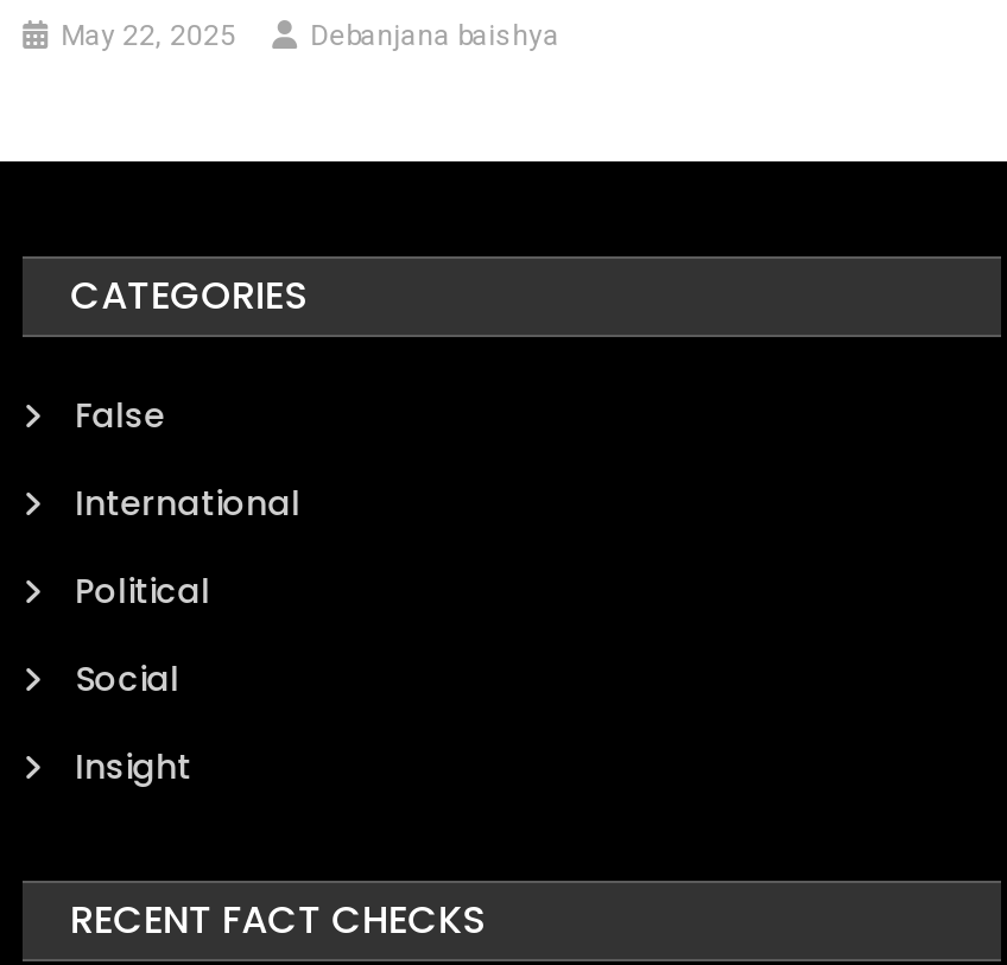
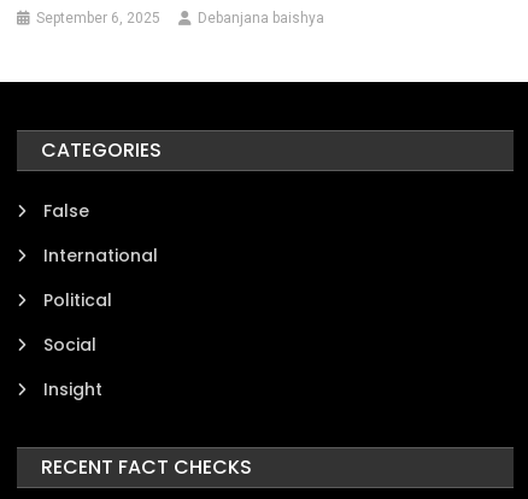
- May 22, 2025
+ September 6, 2025
